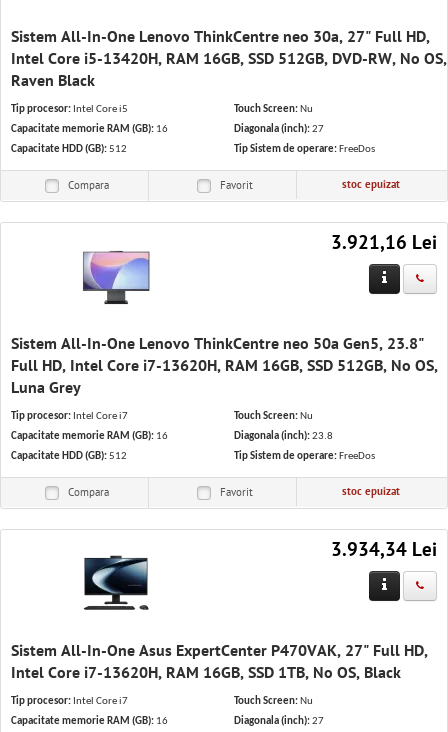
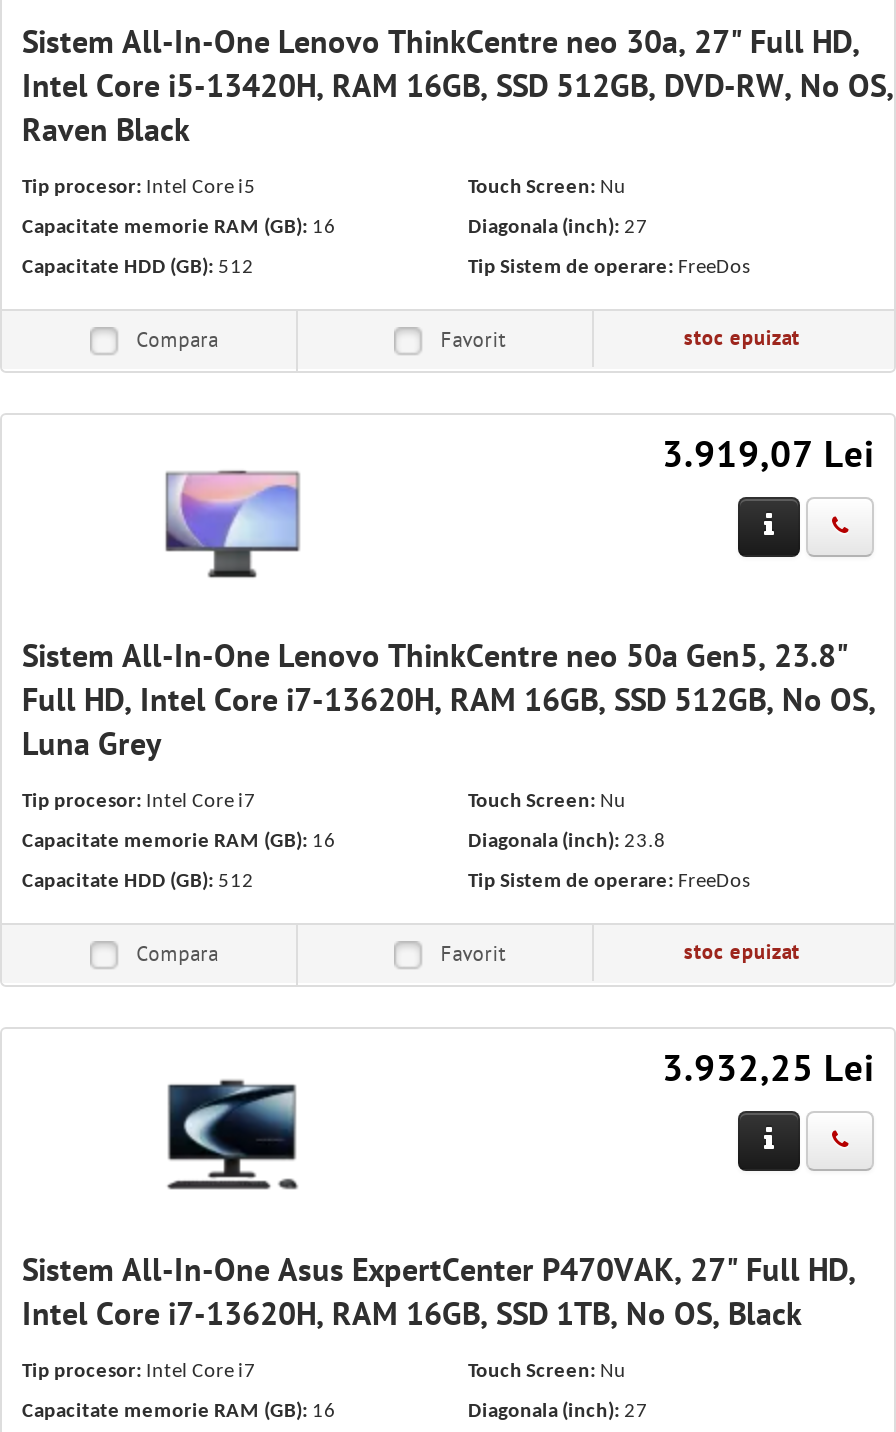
- 3.921,16 Lei
+ 3.919,07 Lei

- 3.934,34 Lei
+ 3.932,25 Lei
